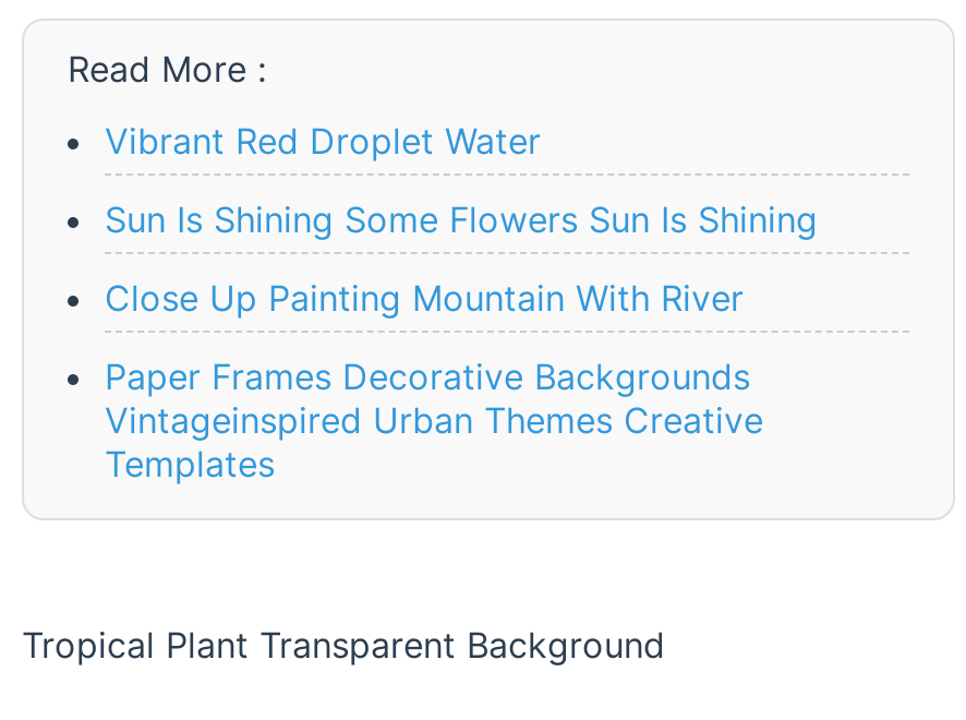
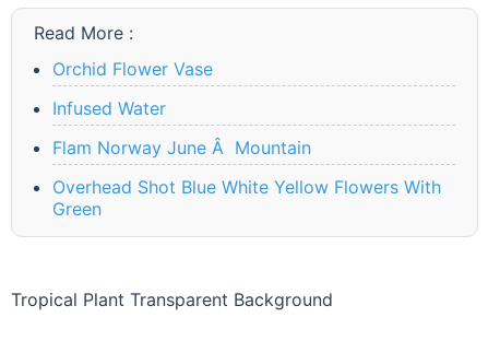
- Vibrant Red Droplet Water
+ Orchid Flower Vase

- Sun Is Shining Some Flowers Sun Is Shining
+ Infused Water

- Close Up Painting Mountain With River
+ Flam Norway June Â Mountain

- Paper Frames Decorative Backgrounds
- Vintageinspired Urban Themes Creative
- Templates
+ Overhead Shot Blue White Yellow Flowers With
+ Green
